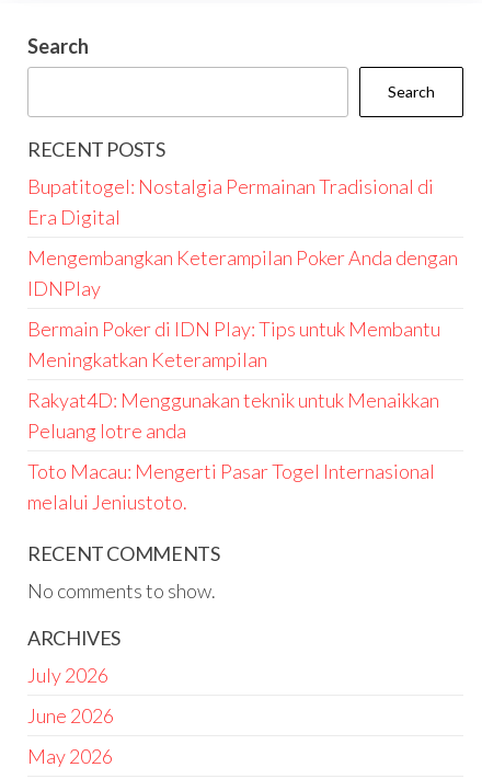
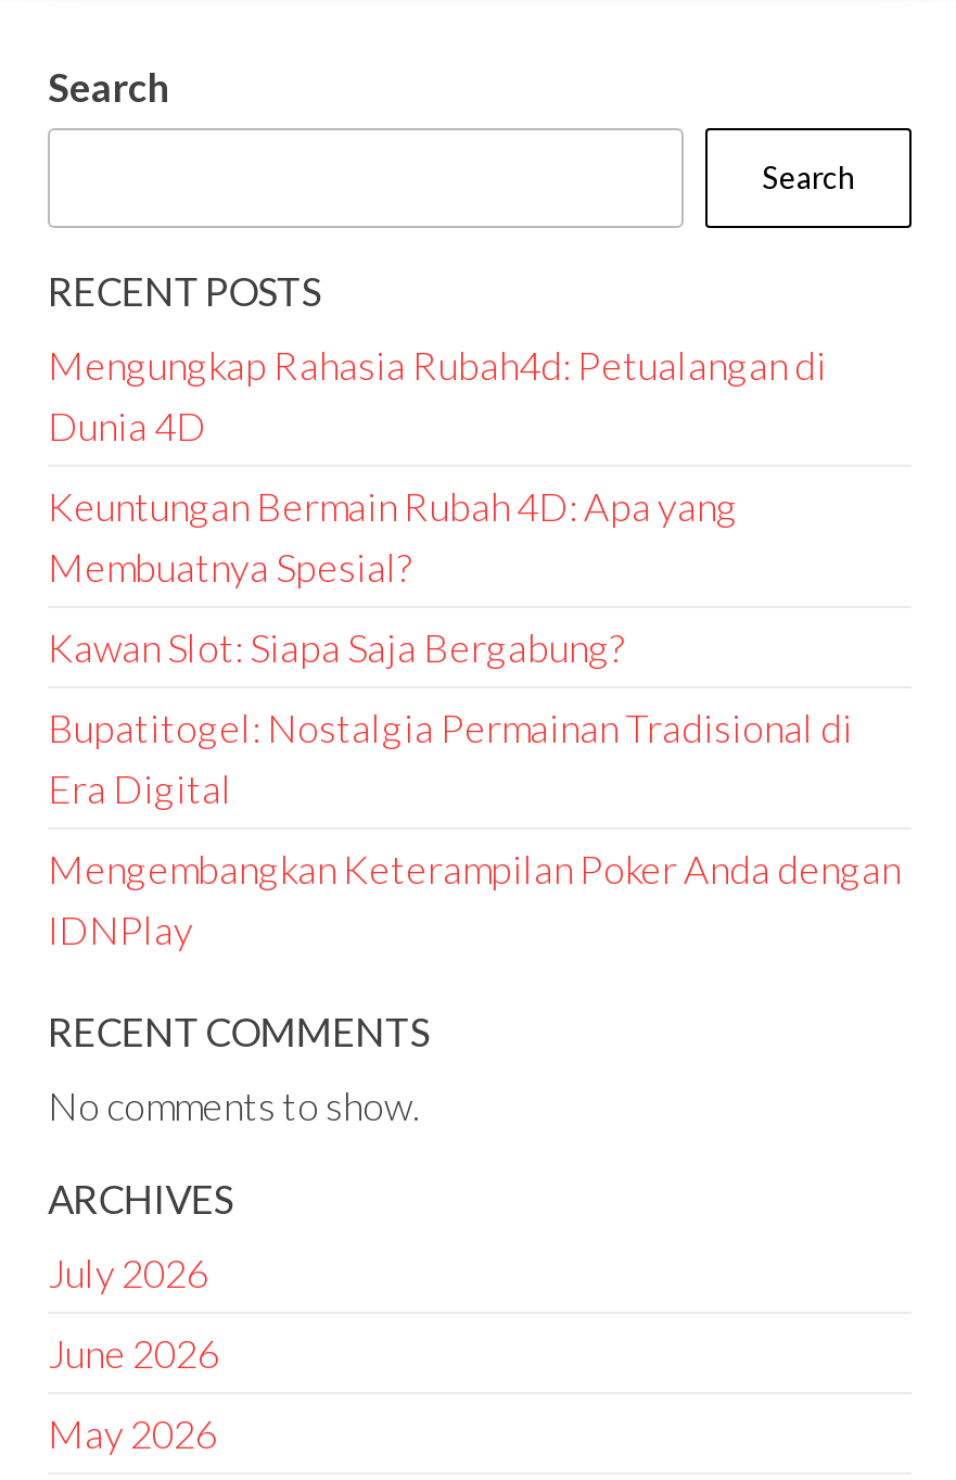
+ Mengungkap Rahasia Rubah4d: Petualangan di
+ Dunia 4D
+ Keuntungan Bermain Rubah 4D: Apa yang
+ Membuatnya Spesial?
+ Kawan Slot: Siapa Saja Bergabung?

moved down: Bupatitogel: Nostalgia Permainan Tradisional di | Era Digital | Mengembangkan Keterampilan Poker Anda dengan | IDNPlay

- Bermain Poker di IDN Play: Tips untuk Membantu
- Meningkatkan Keterampilan
- Rakyat4D: Menggunakan teknik untuk Menaikkan
- Peluang lotre anda
- Toto Macau: Mengerti Pasar Togel Internasional
- melalui Jeniustoto.
